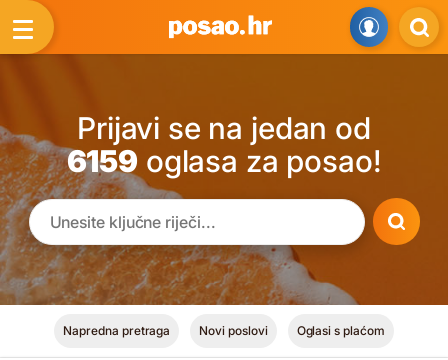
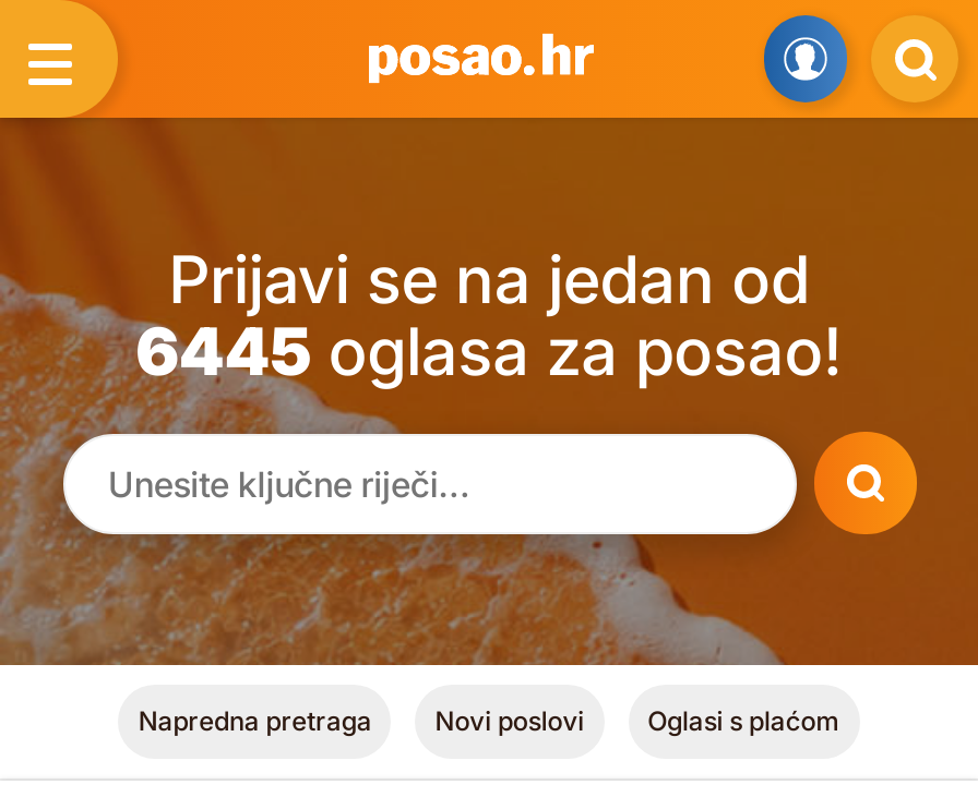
- 6159 oglasa za posao!
+ 6445 oglasa za posao!
